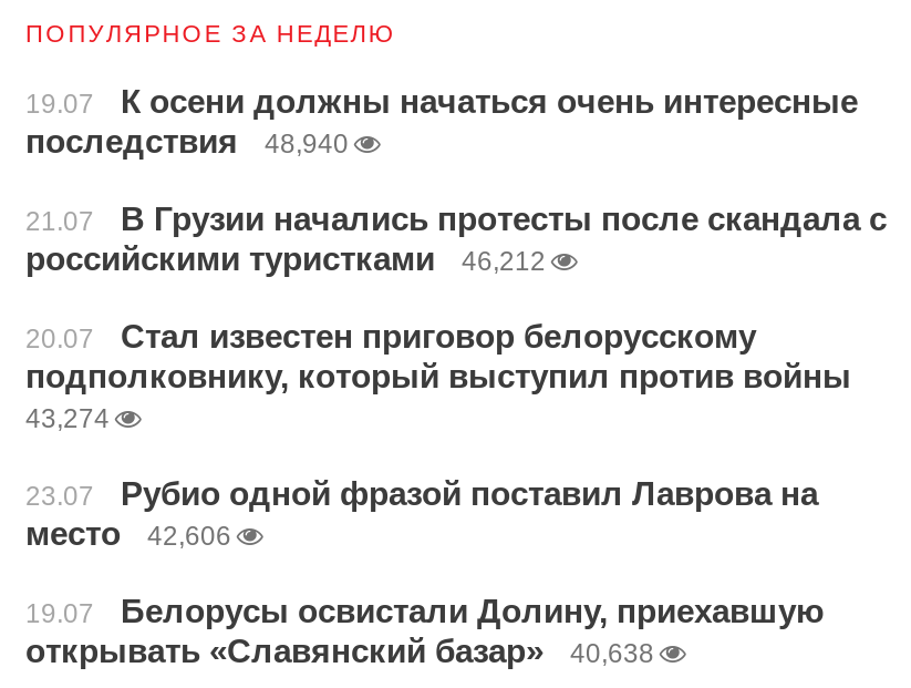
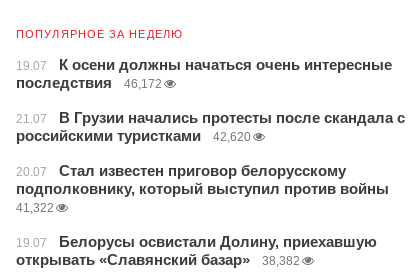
- последствия 48,940
+ последствия 46,172

- российскими туристками 46,212
+ российскими туристками 42,620

- 43,274
- 23.07
- Рубио одной фразой поставил Лаврова на
- место
- 42,606
+ 41,322

- открывать «Славянский базар» 40,638
+ открывать «Славянский базар» 38,382
